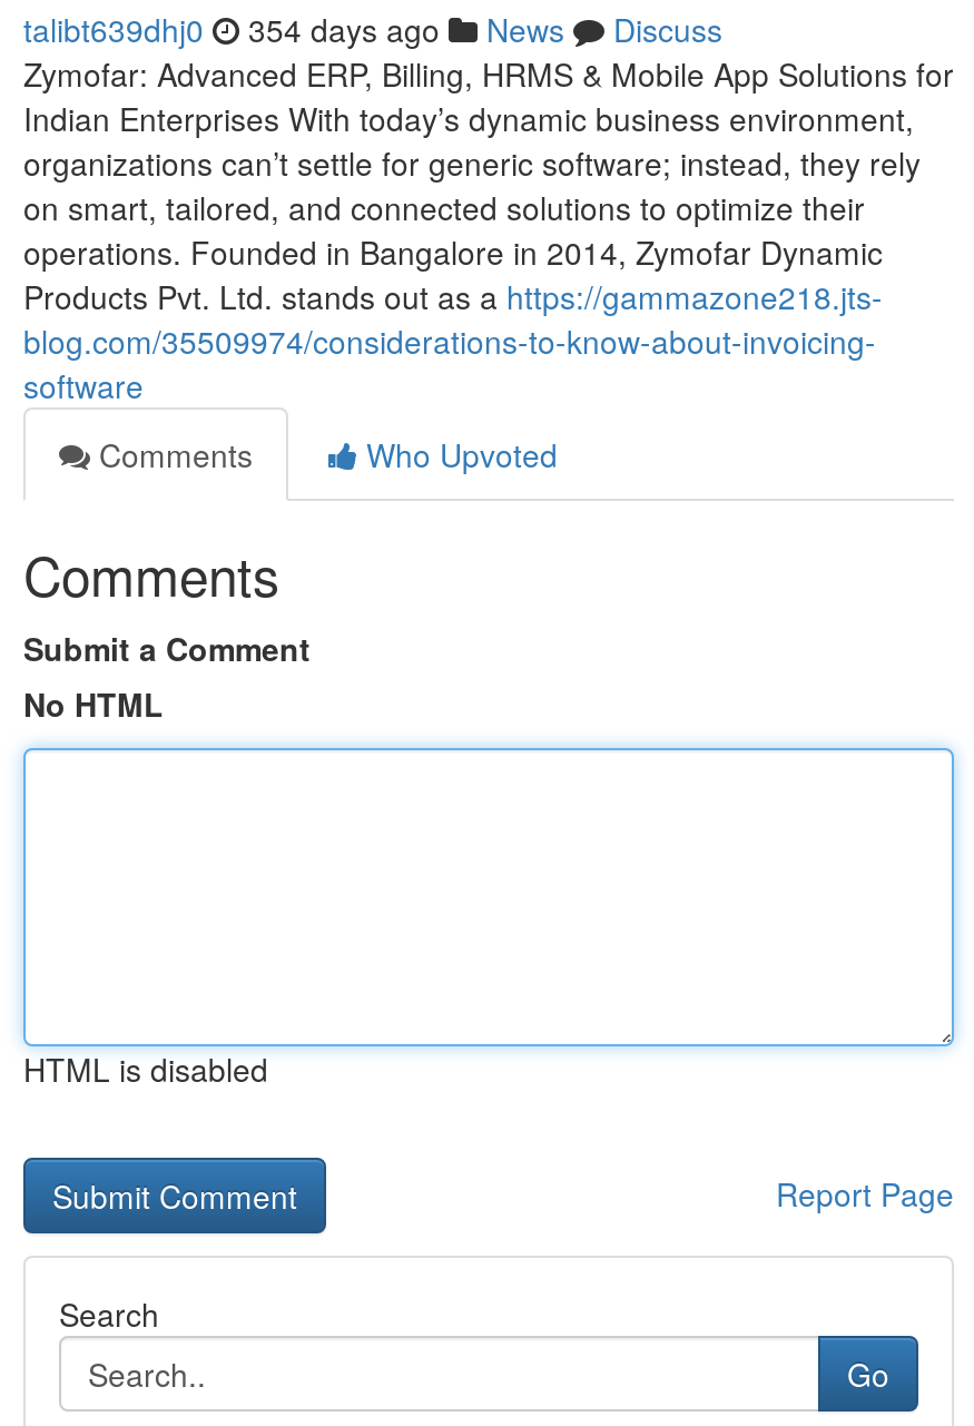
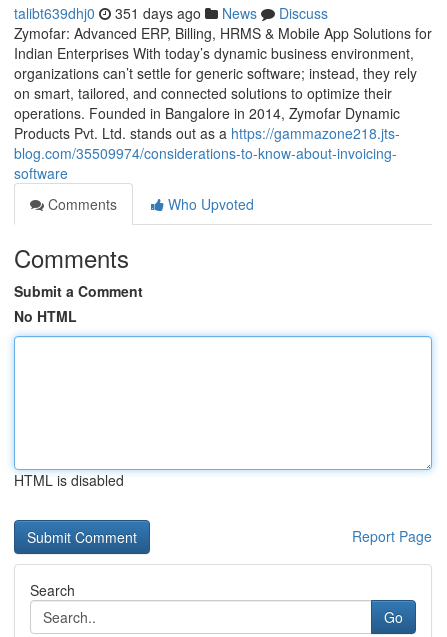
- 354 days ago
+ 351 days ago
